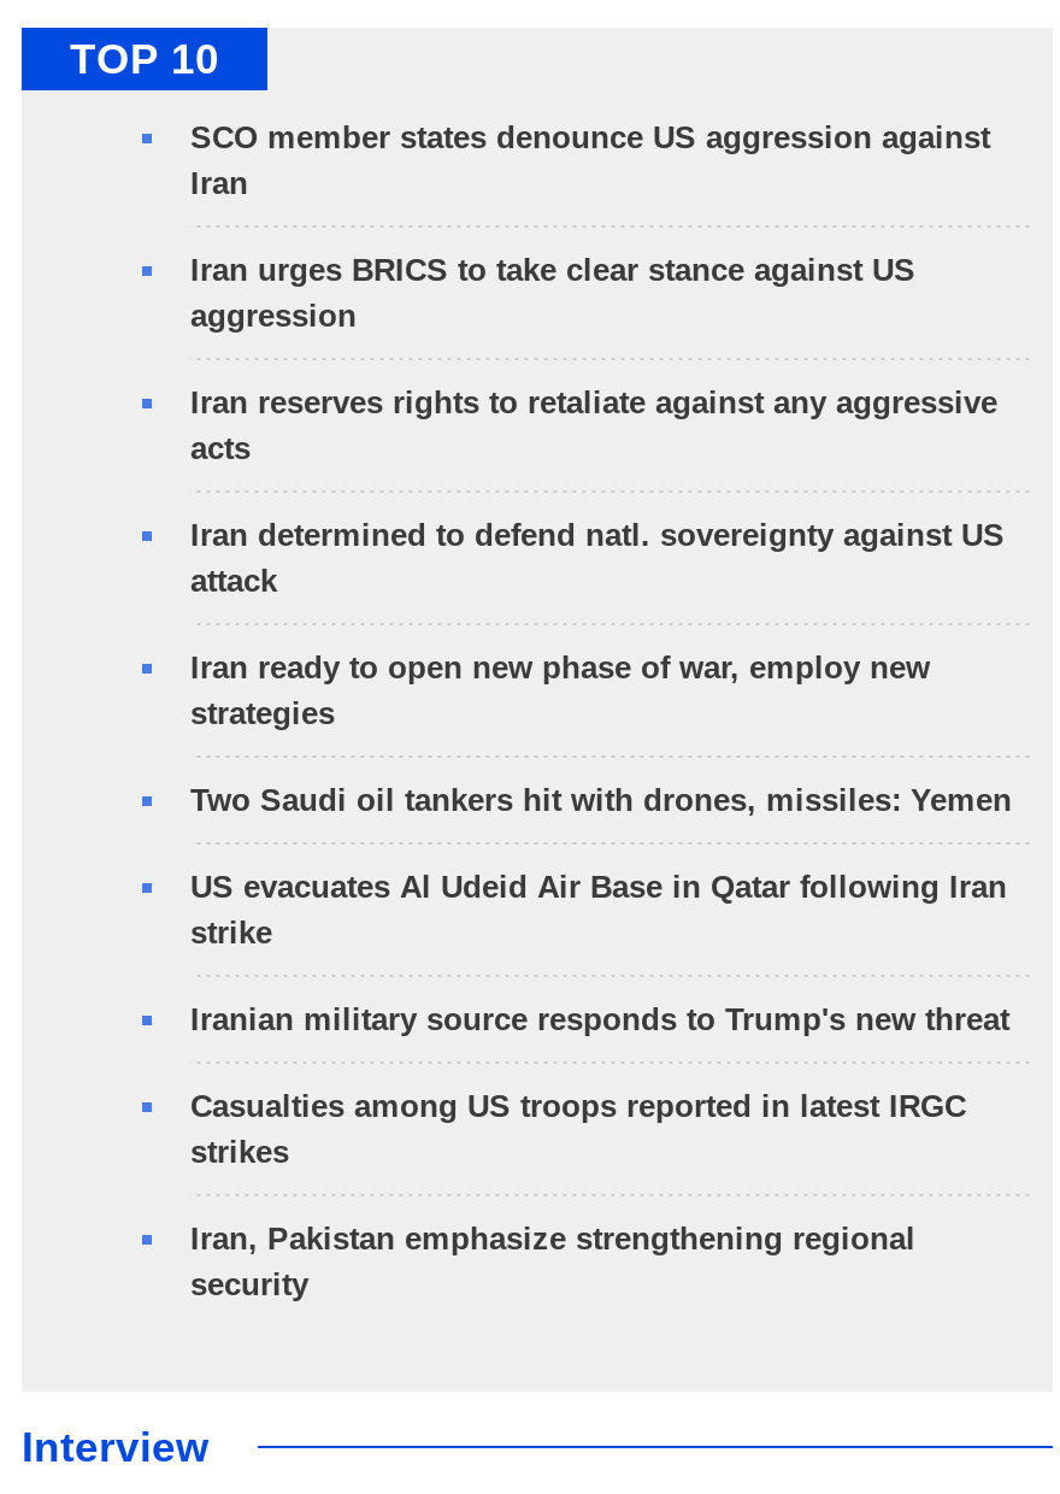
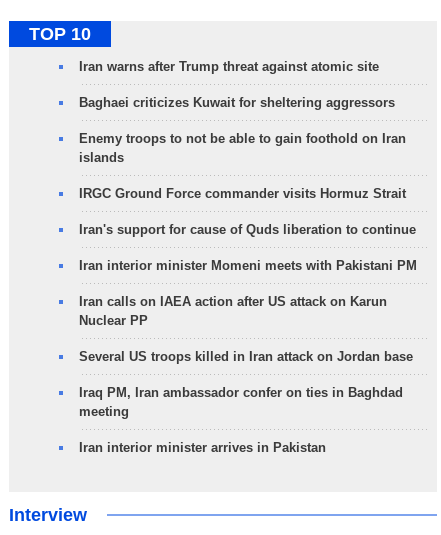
- SCO member states denounce US aggression against
- Iran
+ Iran warns after Trump threat against atomic site

- Iran urges BRICS to take clear stance against US
- aggression
+ Baghaei criticizes Kuwait for sheltering aggressors

- Iran reserves rights to retaliate against any aggressive
- acts
+ Enemy troops to not be able to gain foothold on Iran
+ islands

- Iran determined to defend natl. sovereignty against US
- attack
+ IRGC Ground Force commander visits Hormuz Strait

- Iran ready to open new phase of war, employ new
- strategies
+ Iran's support for cause of Quds liberation to continue

- Two Saudi oil tankers hit with drones, missiles: Yemen
+ Iran interior minister Momeni meets with Pakistani PM

- US evacuates Al Udeid Air Base in Qatar following Iran
- strike
+ Iran calls on IAEA action after US attack on Karun
+ Nuclear PP

- Iranian military source responds to Trump's new threat
+ Several US troops killed in Iran attack on Jordan base

- Casualties among US troops reported in latest IRGC
- strikes
+ Iraq PM, Iran ambassador confer on ties in Baghdad
+ meeting

- Iran, Pakistan emphasize strengthening regional
- security
+ Iran interior minister arrives in Pakistan
